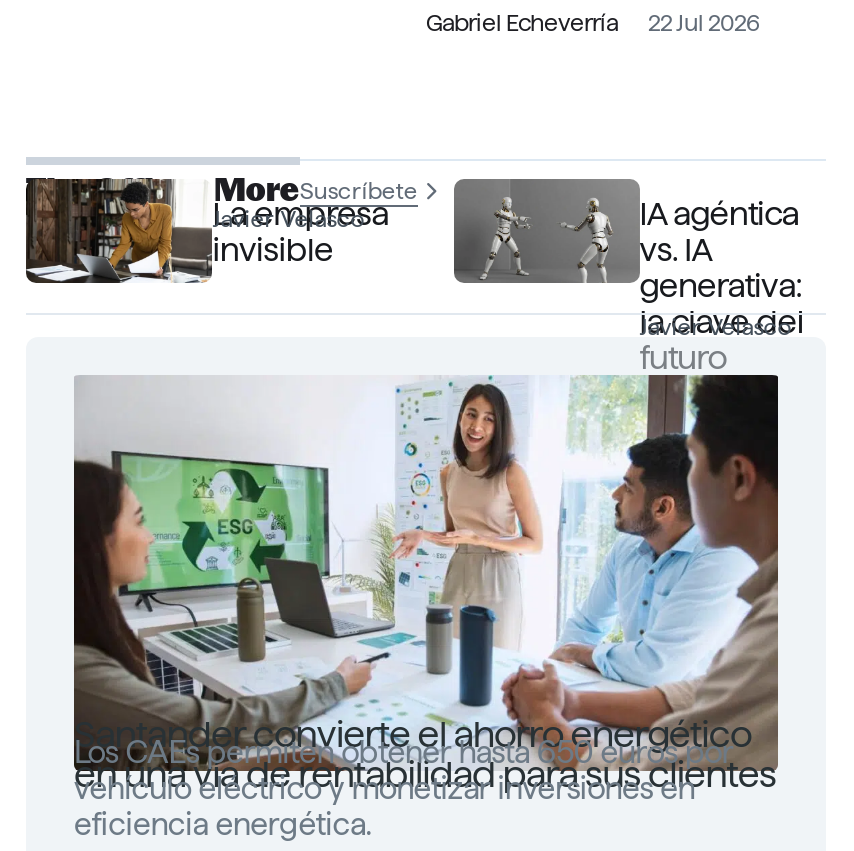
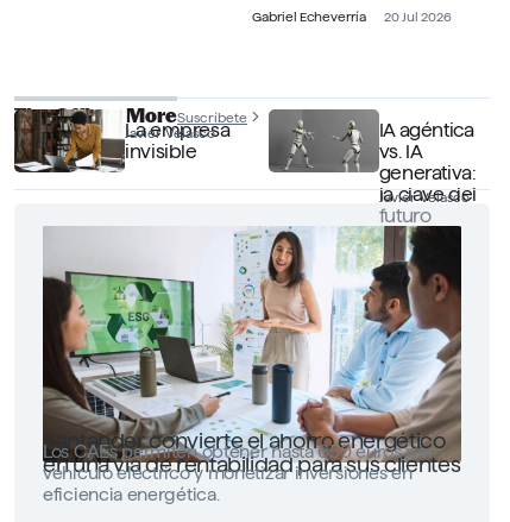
- Gabriel Echeverría 22 Jul 2026
+ Gabriel Echeverría 20 Jul 2026
